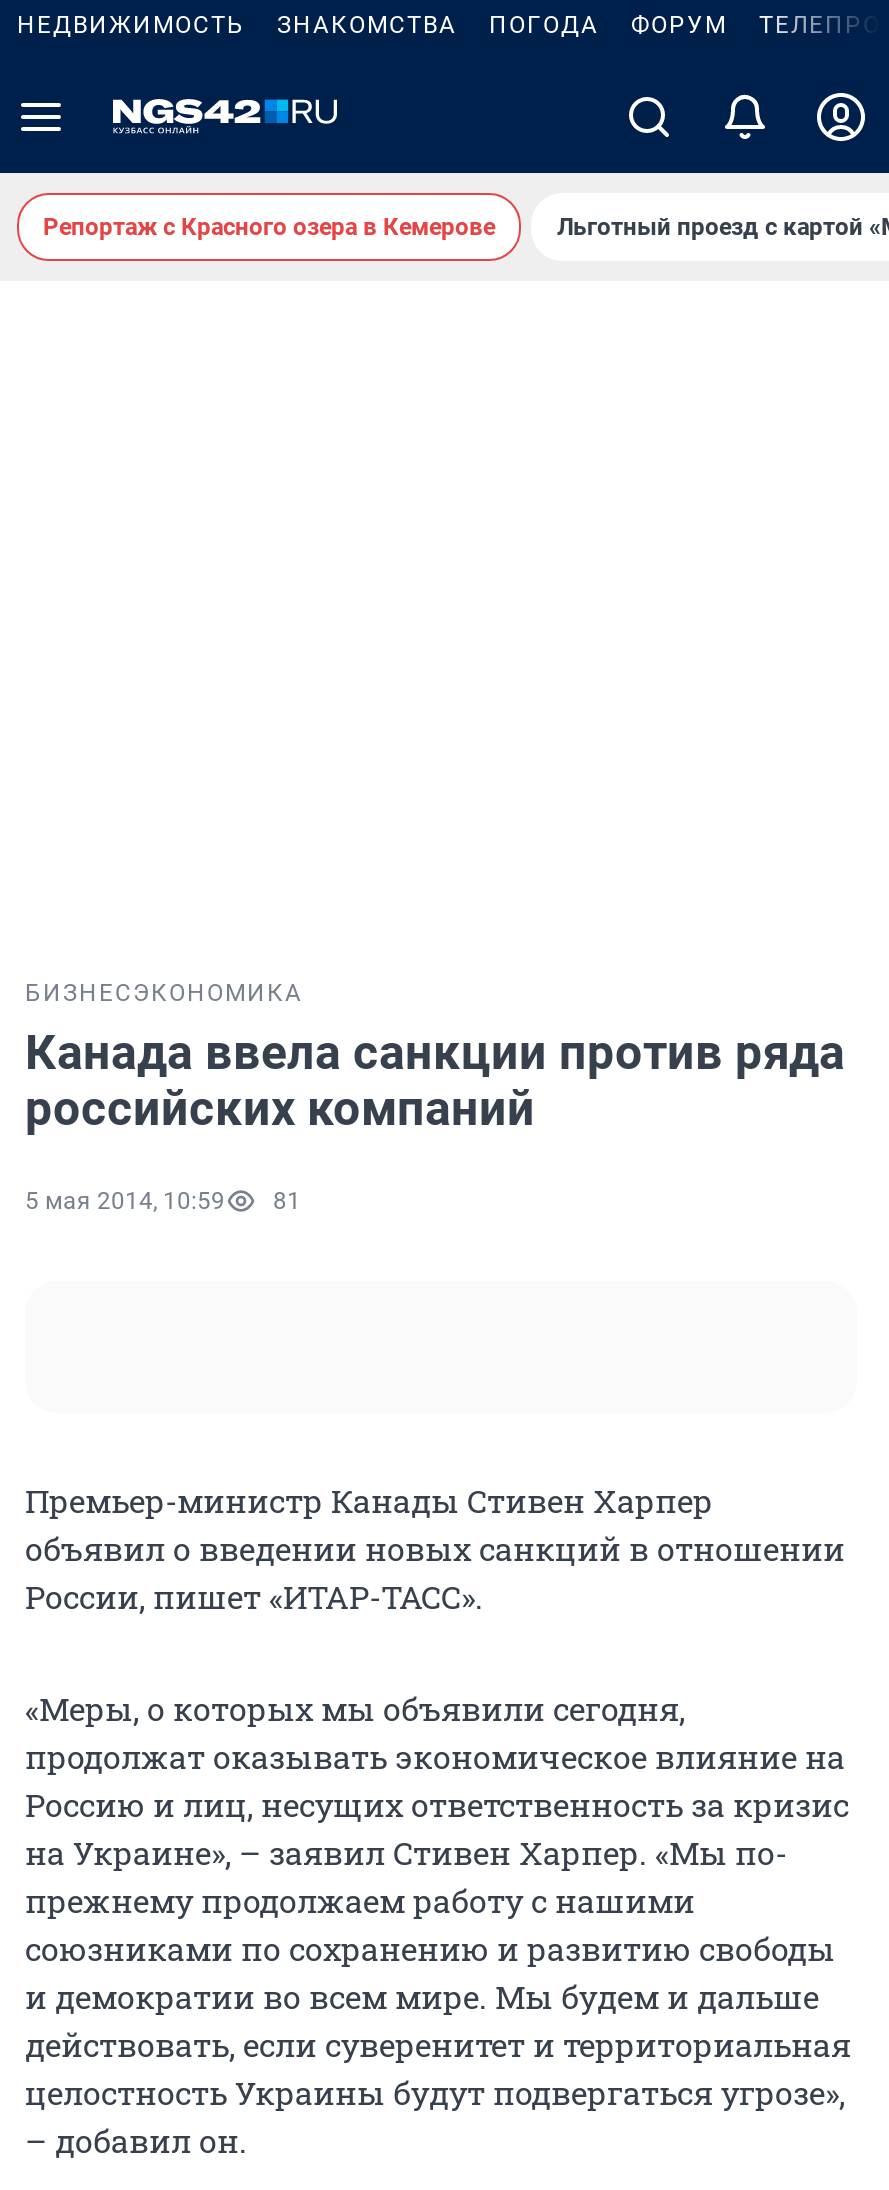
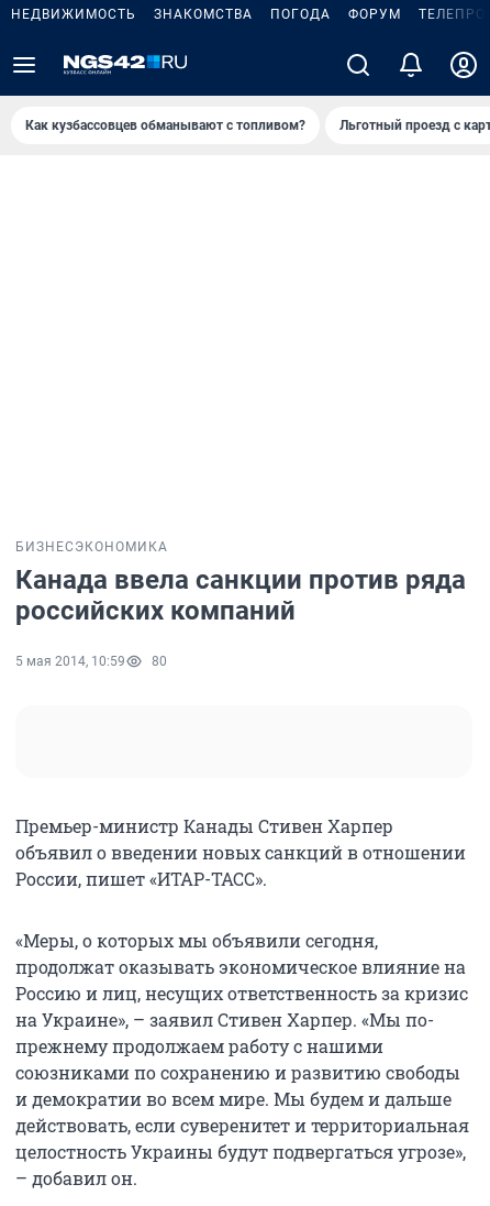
- Репортаж с Красного озера в Кемерове
+ Как кузбассовцев обманывают с топливом?

- 5 мая 2014, 10:59 81
+ 5 мая 2014, 10:59 80
